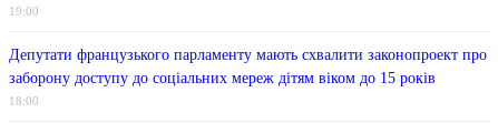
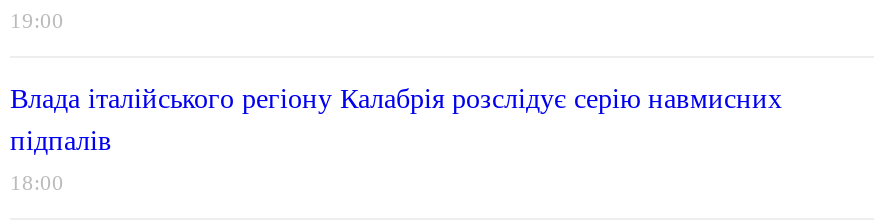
- Депутати французького парламенту мають схвалити законопроект про
- заборону доступу до соціальних мереж дітям віком до 15 років
+ Влада італійського регіону Калабрія розслідує серію навмисних
+ підпалів
